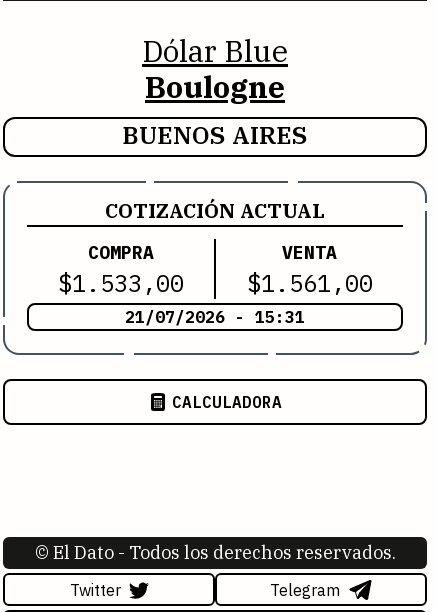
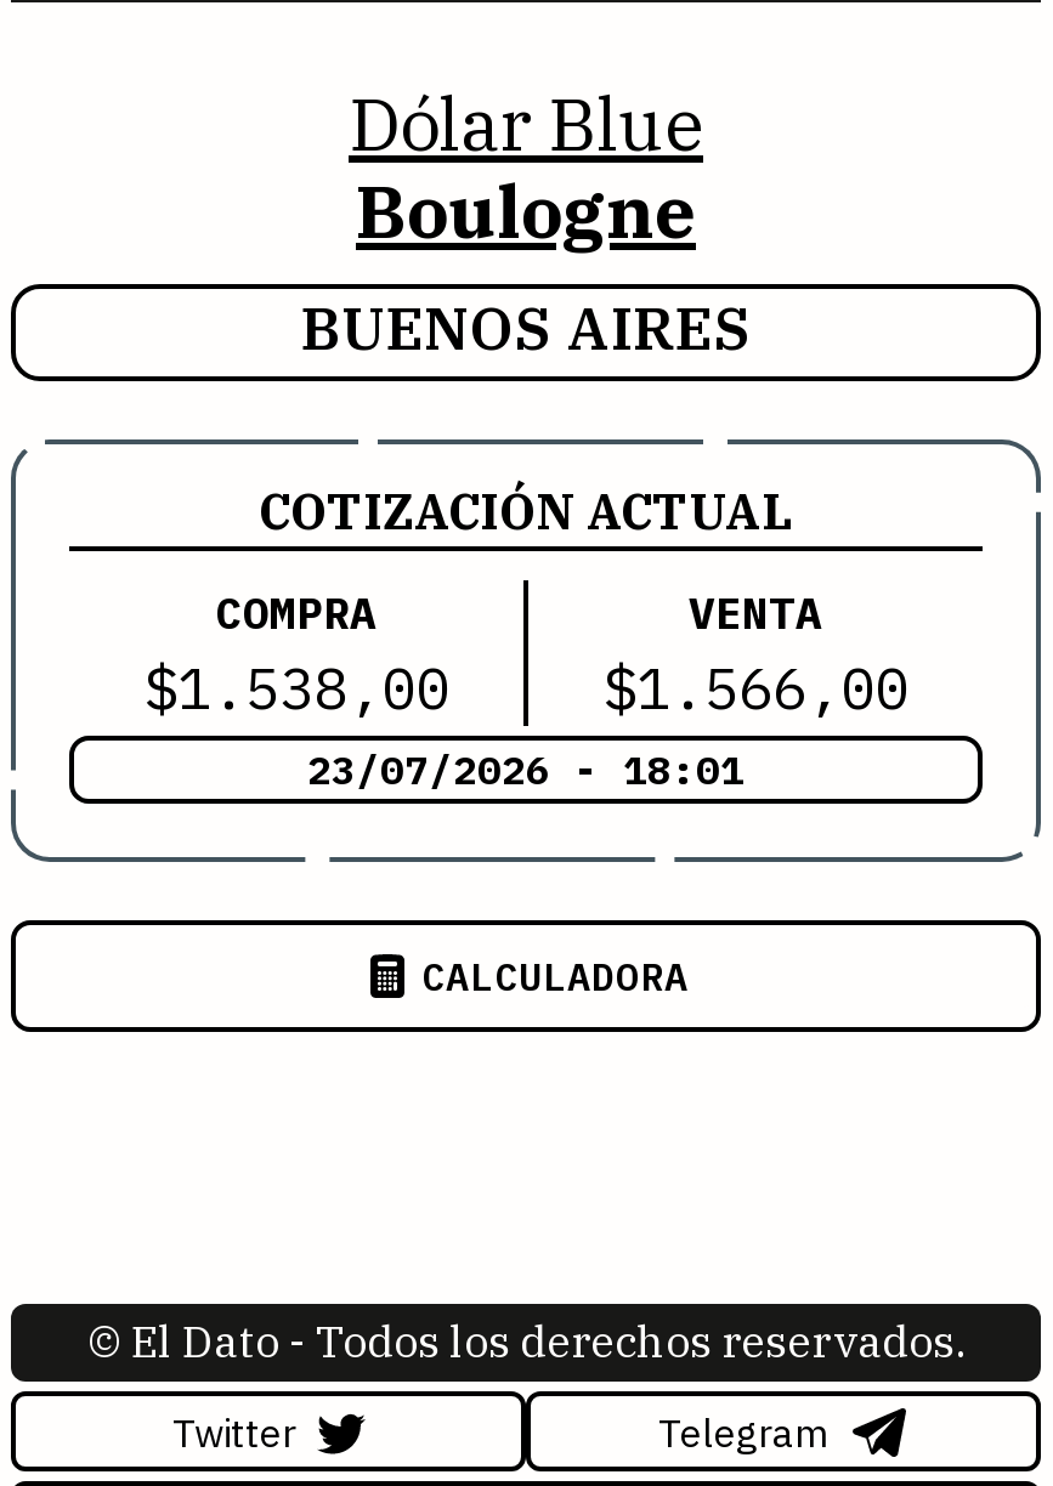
- $1.533,00
+ $1.538,00

- $1.561,00
+ $1.566,00

- 21/07/2026 - 15:31
+ 23/07/2026 - 18:01
